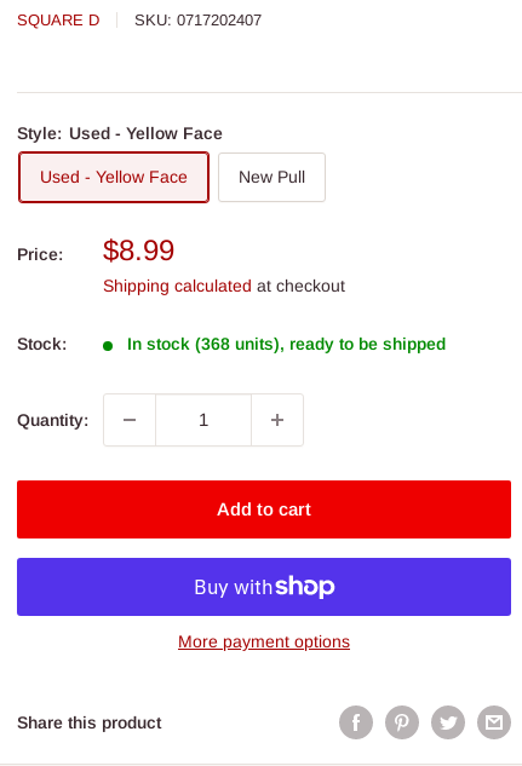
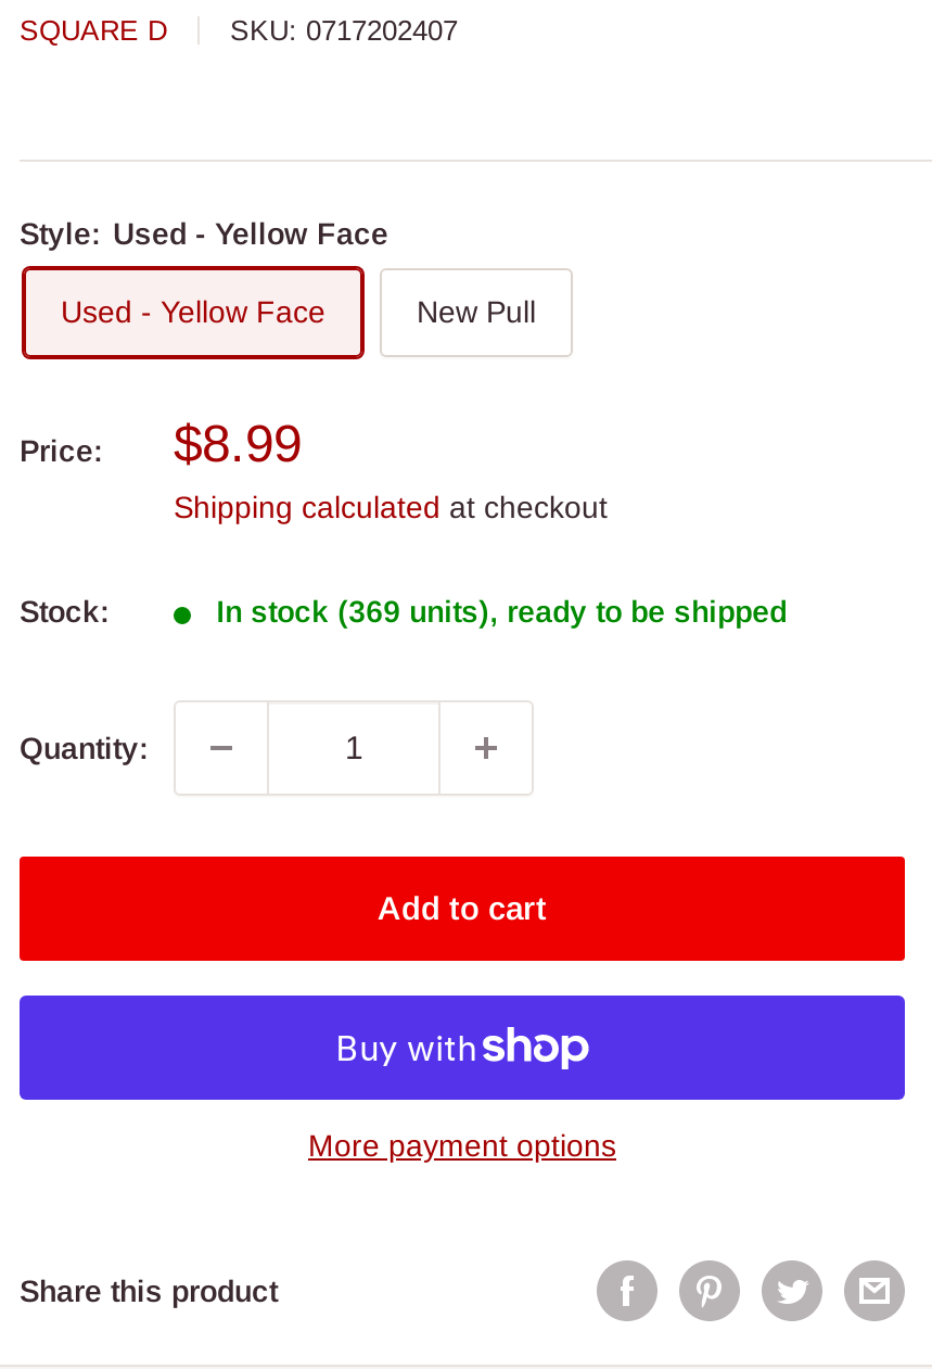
- In stock (368 units), ready to be shipped
+ In stock (369 units), ready to be shipped
